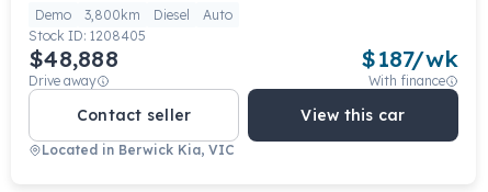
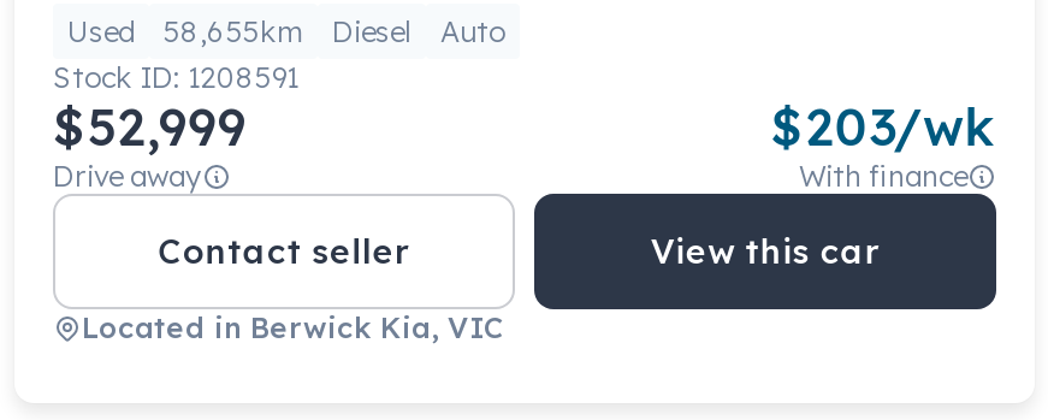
- Demo
- 3,800km
+ Used
+ 58,655km

- Stock ID: 1208405
+ Stock ID: 1208591

- $48,888
+ $52,999

- $187/wk
+ $203/wk
